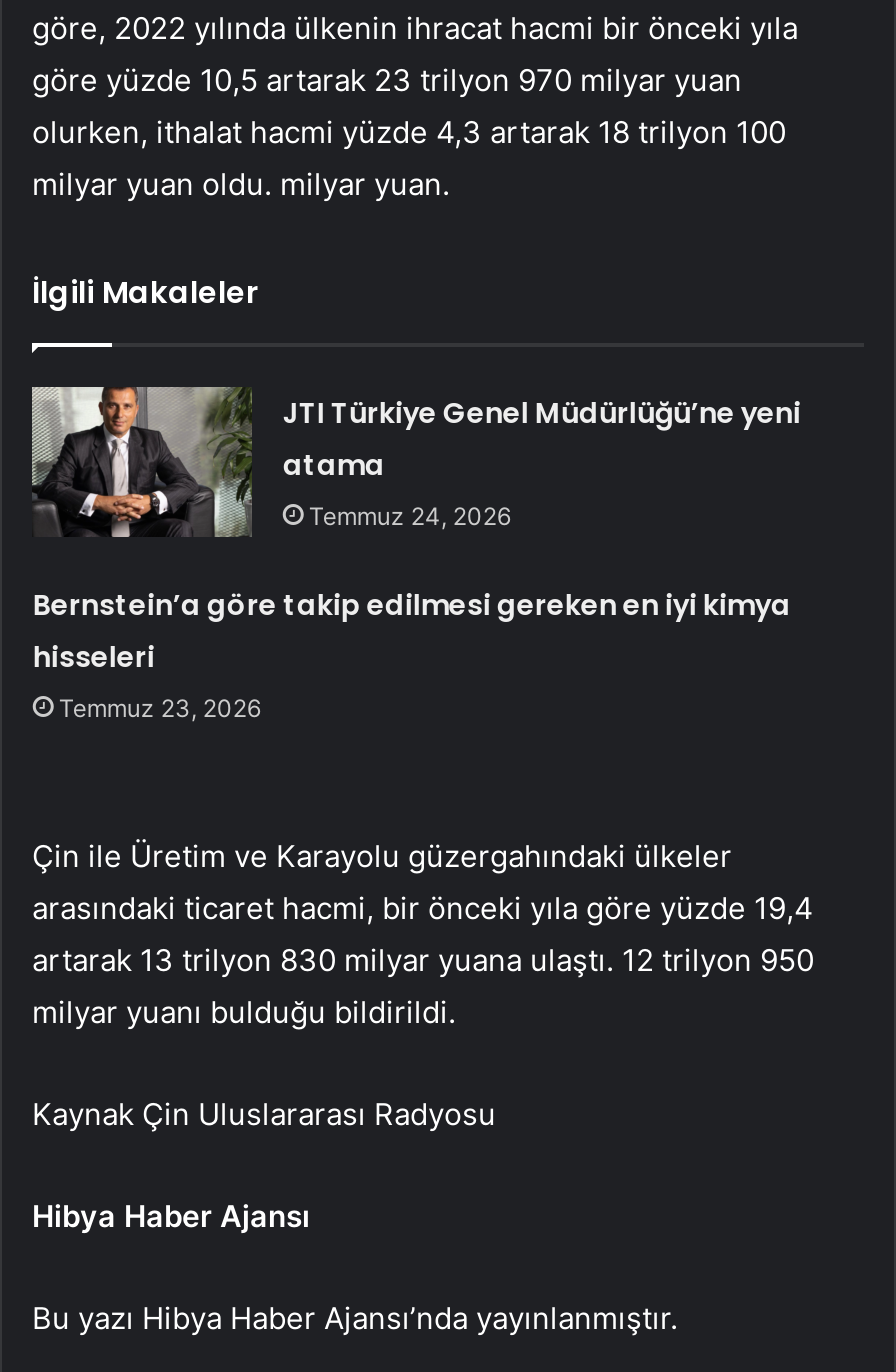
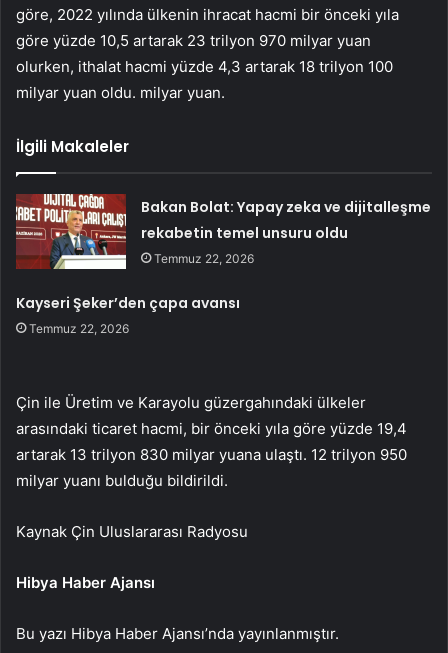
- [image]
- JTI Türkiye Genel Müdürlüğü’ne yeni
- atama
- Temmuz 24, 2026
+ [image]
+ Bakan Bolat: Yapay zeka ve dijitalleşme
+ rekabetin temel unsuru oldu
+ Temmuz 22, 2026

- Bernstein’a göre takip edilmesi gereken en iyi kimya
- hisseleri
- Temmuz 23, 2026
+ Kayseri Şeker’den çapa avansı
+ Temmuz 22, 2026
